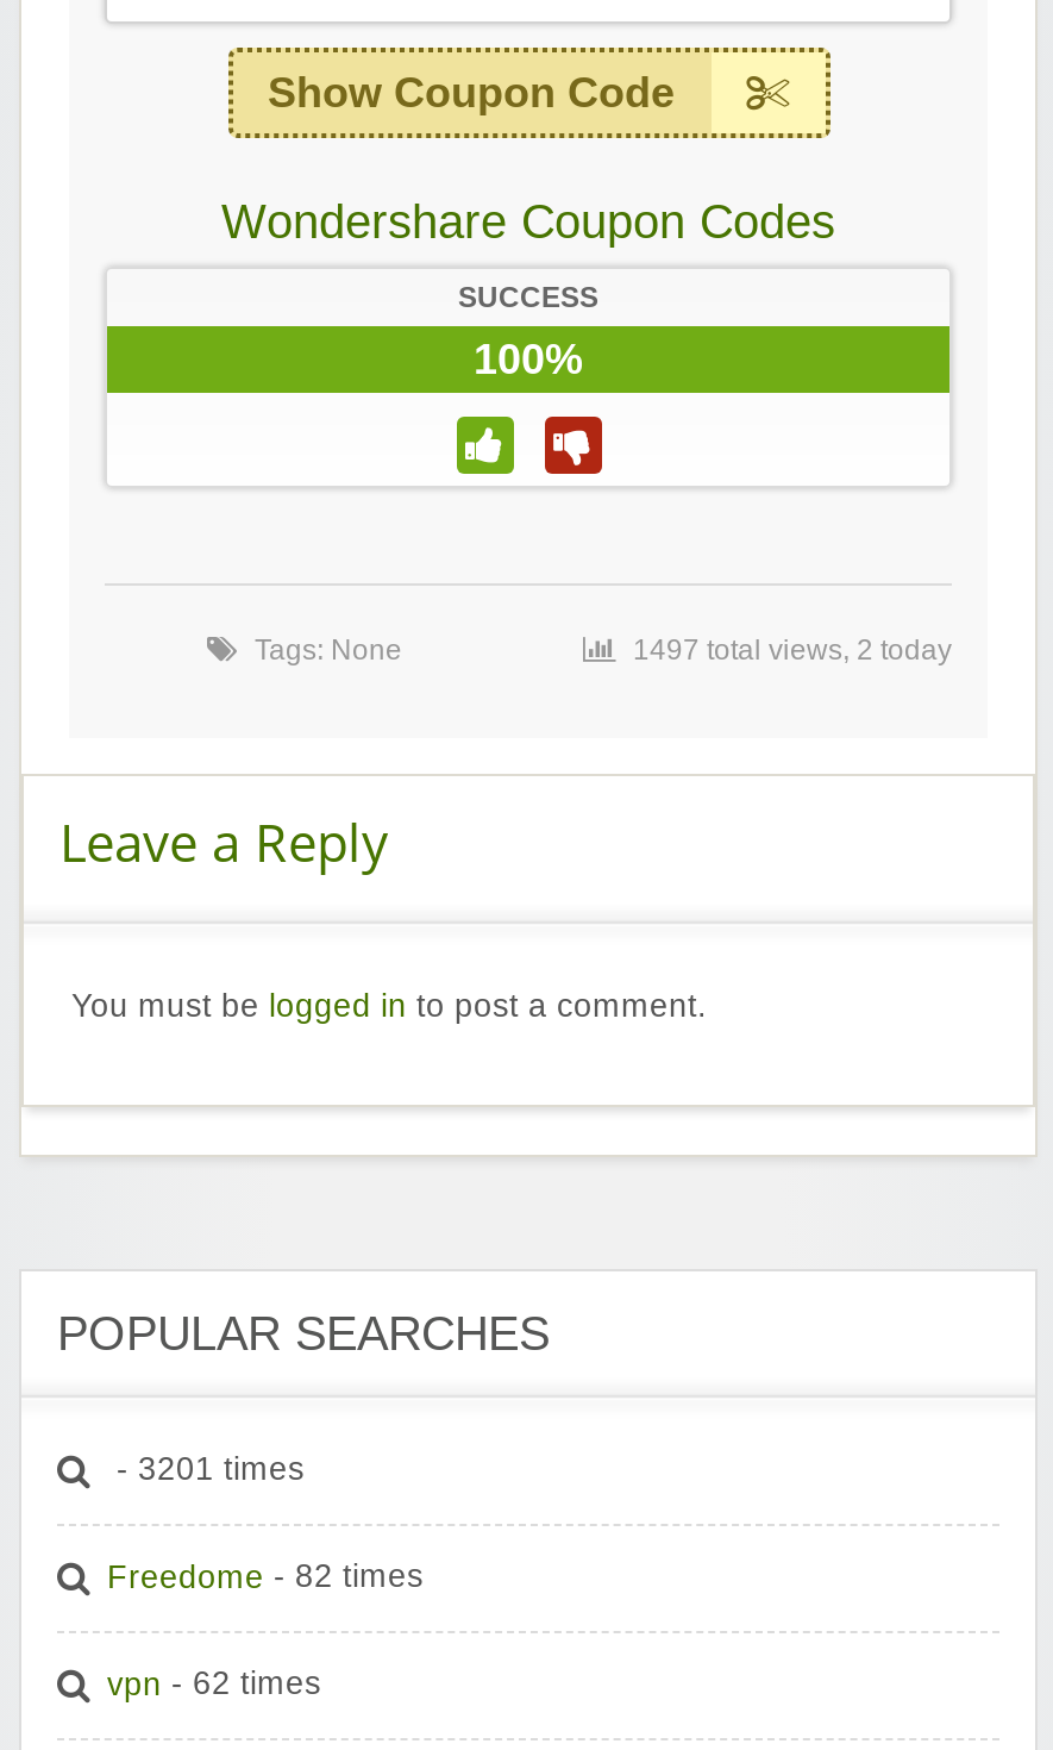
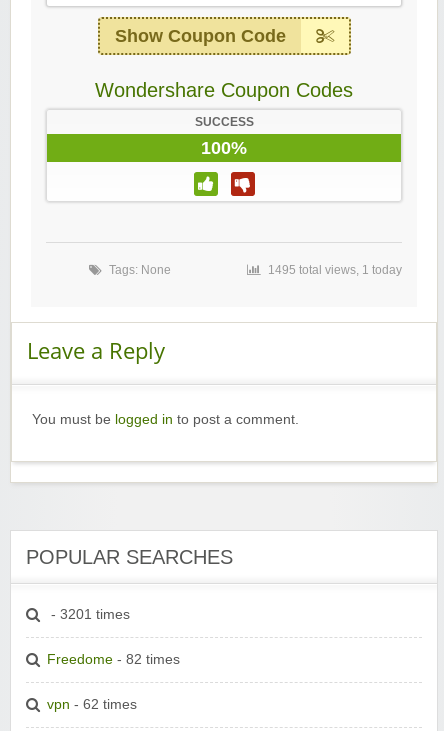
- 1497 total views, 2 today
+ 1495 total views, 1 today
